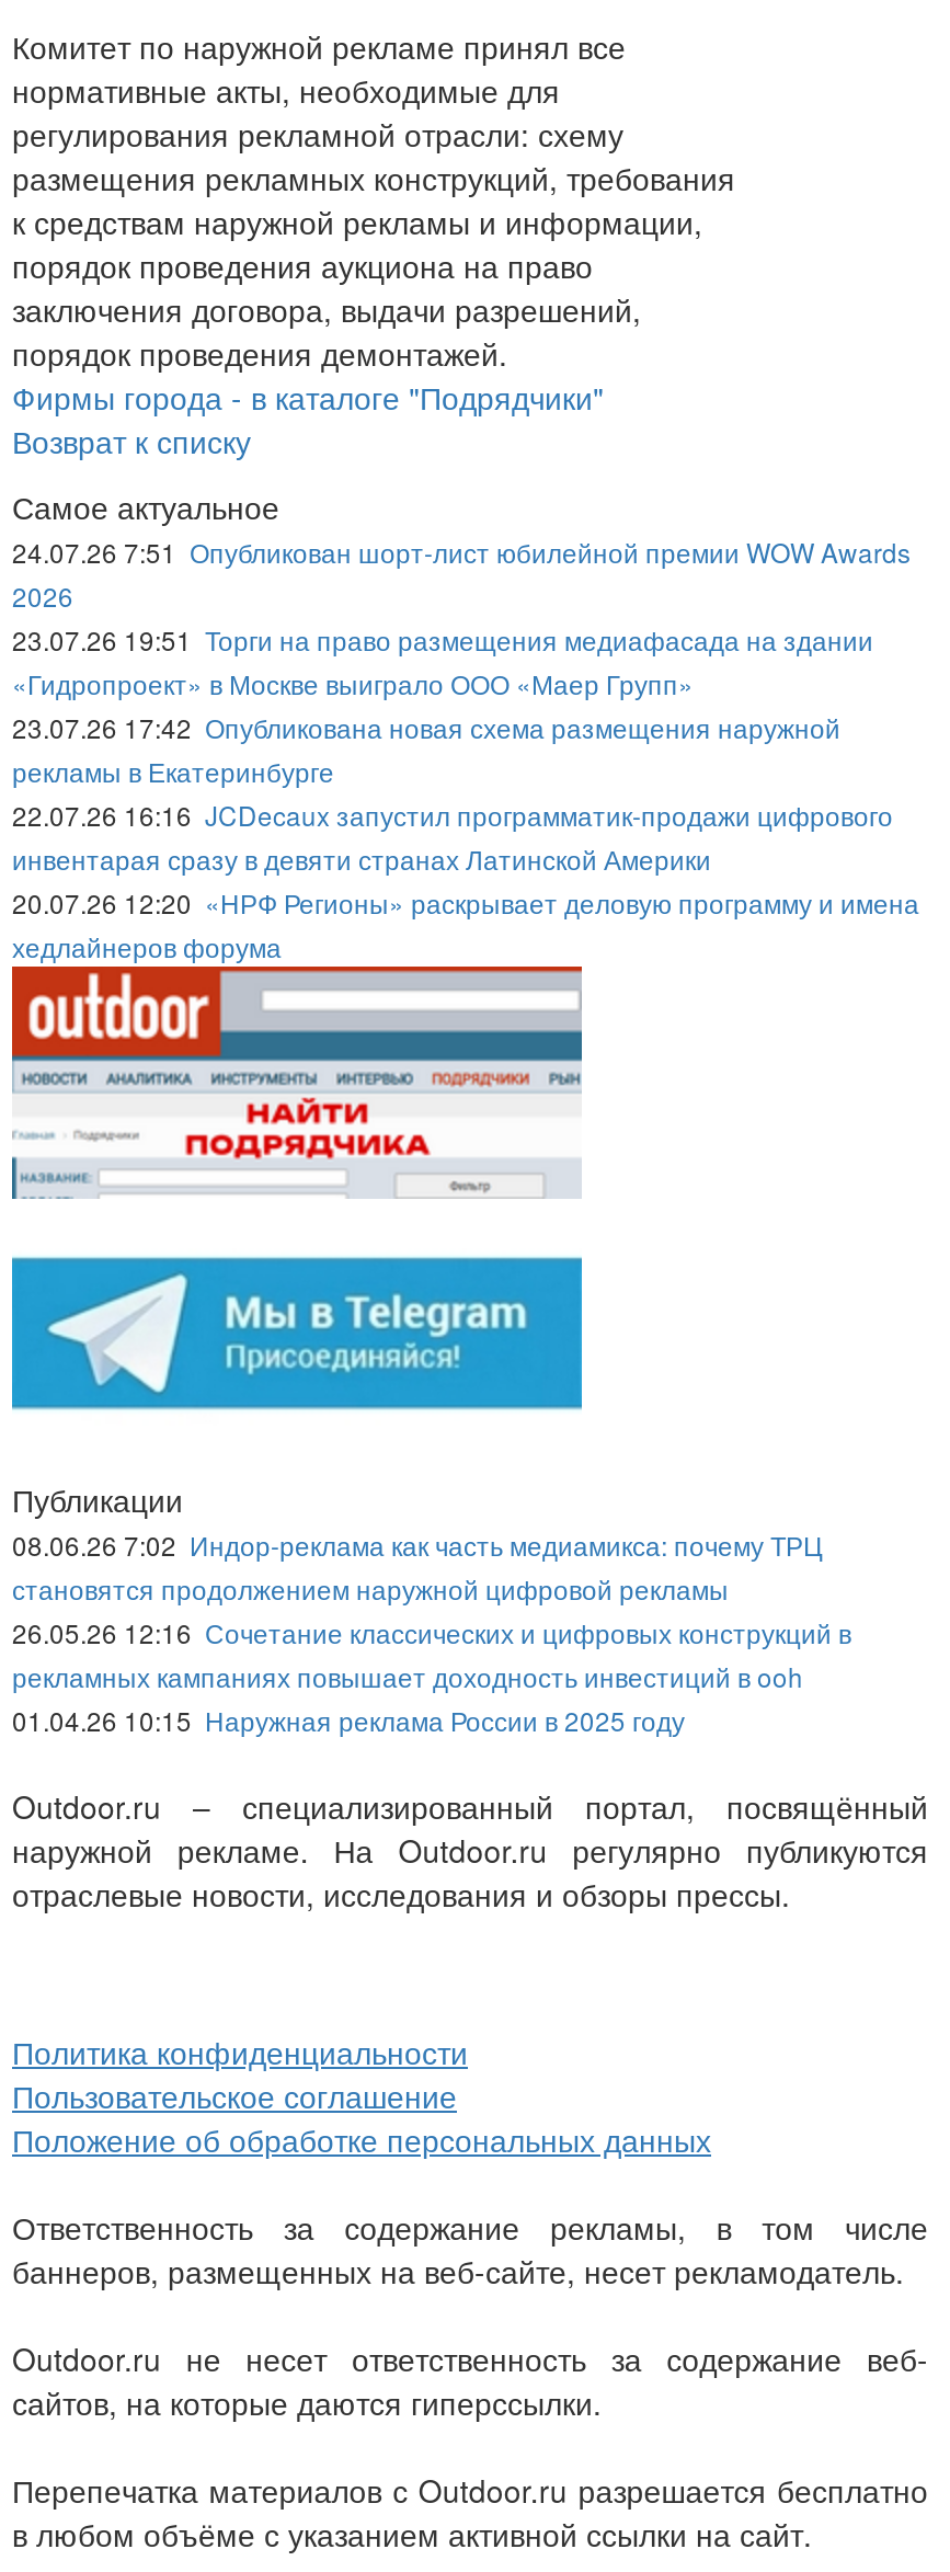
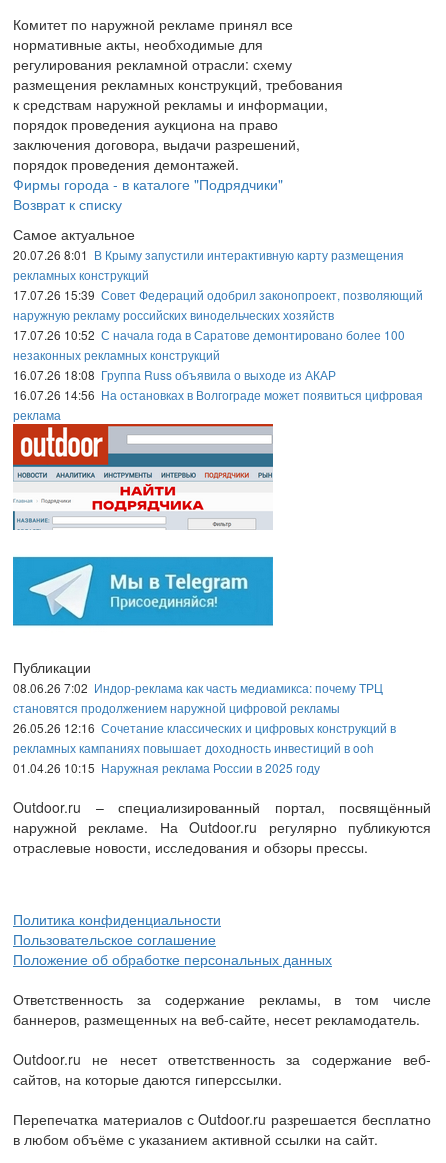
- 24.07.26 7:51 Опубликован шорт-лист юбилейной премии WOW Awards
- 2026
- 23.07.26 19:51 Торги на право размещения медиафасада на здании
- «Гидропроект» в Москве выиграло ООО «Маер Групп»
- 23.07.26 17:42 Опубликована новая схема размещения наружной
- рекламы в Екатеринбурге
- 22.07.26 16:16 JCDecaux запустил программатик-продажи цифрового
- инвентарая сразу в девяти странах Латинской Америки
- 20.07.26 12:20 «НРФ Регионы» раскрывает деловую программу и имена
- хедлайнеров форума
+ 20.07.26 8:01 В Крыму запустили интерактивную карту размещения
+ рекламных конструкций
+ 17.07.26 15:39 Совет Федераций одобрил законопроект, позволяющий
+ наружную рекламу российских винодельческих хозяйств
+ 17.07.26 10:52 С начала года в Саратове демонтировано более 100
+ незаконных рекламных конструкций
+ 16.07.26 18:08 Группа Russ объявила о выходе из АКАР
+ 16.07.26 14:56 На остановках в Волгограде может появиться цифровая
+ реклама
